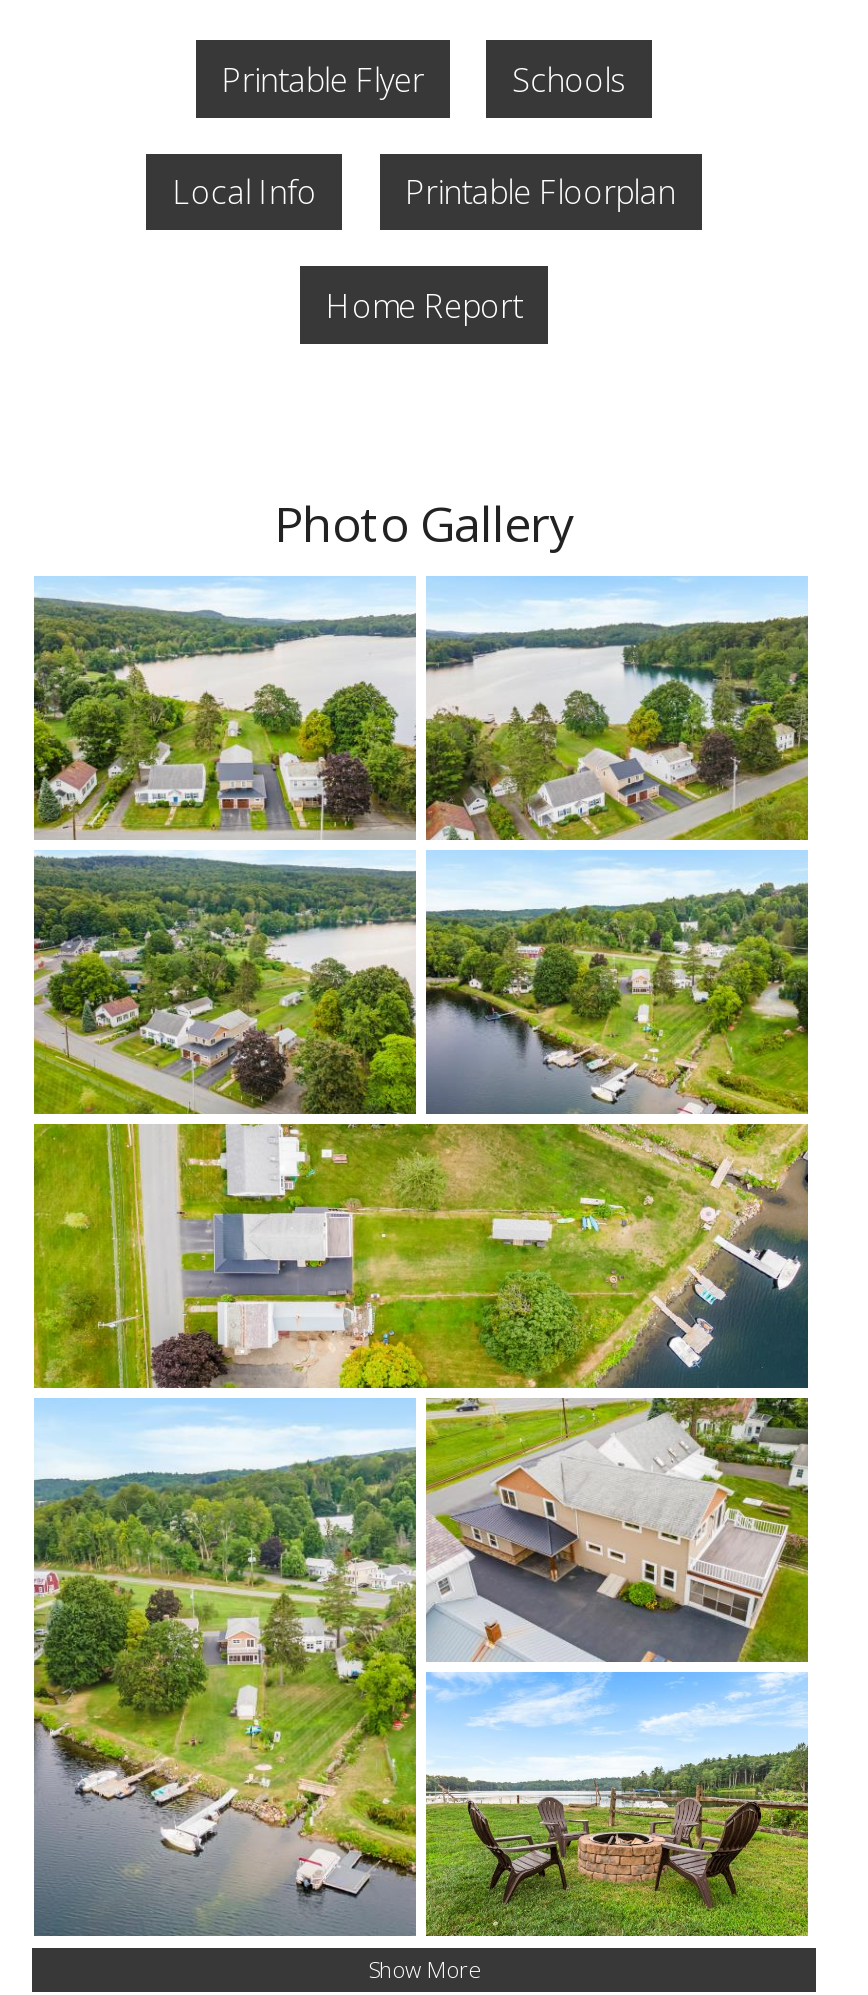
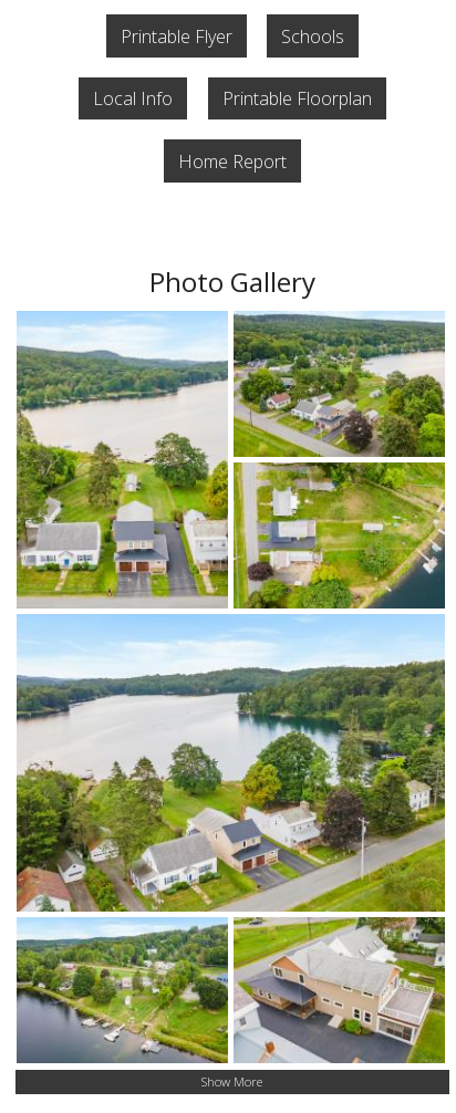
- [image]
+ [image]
